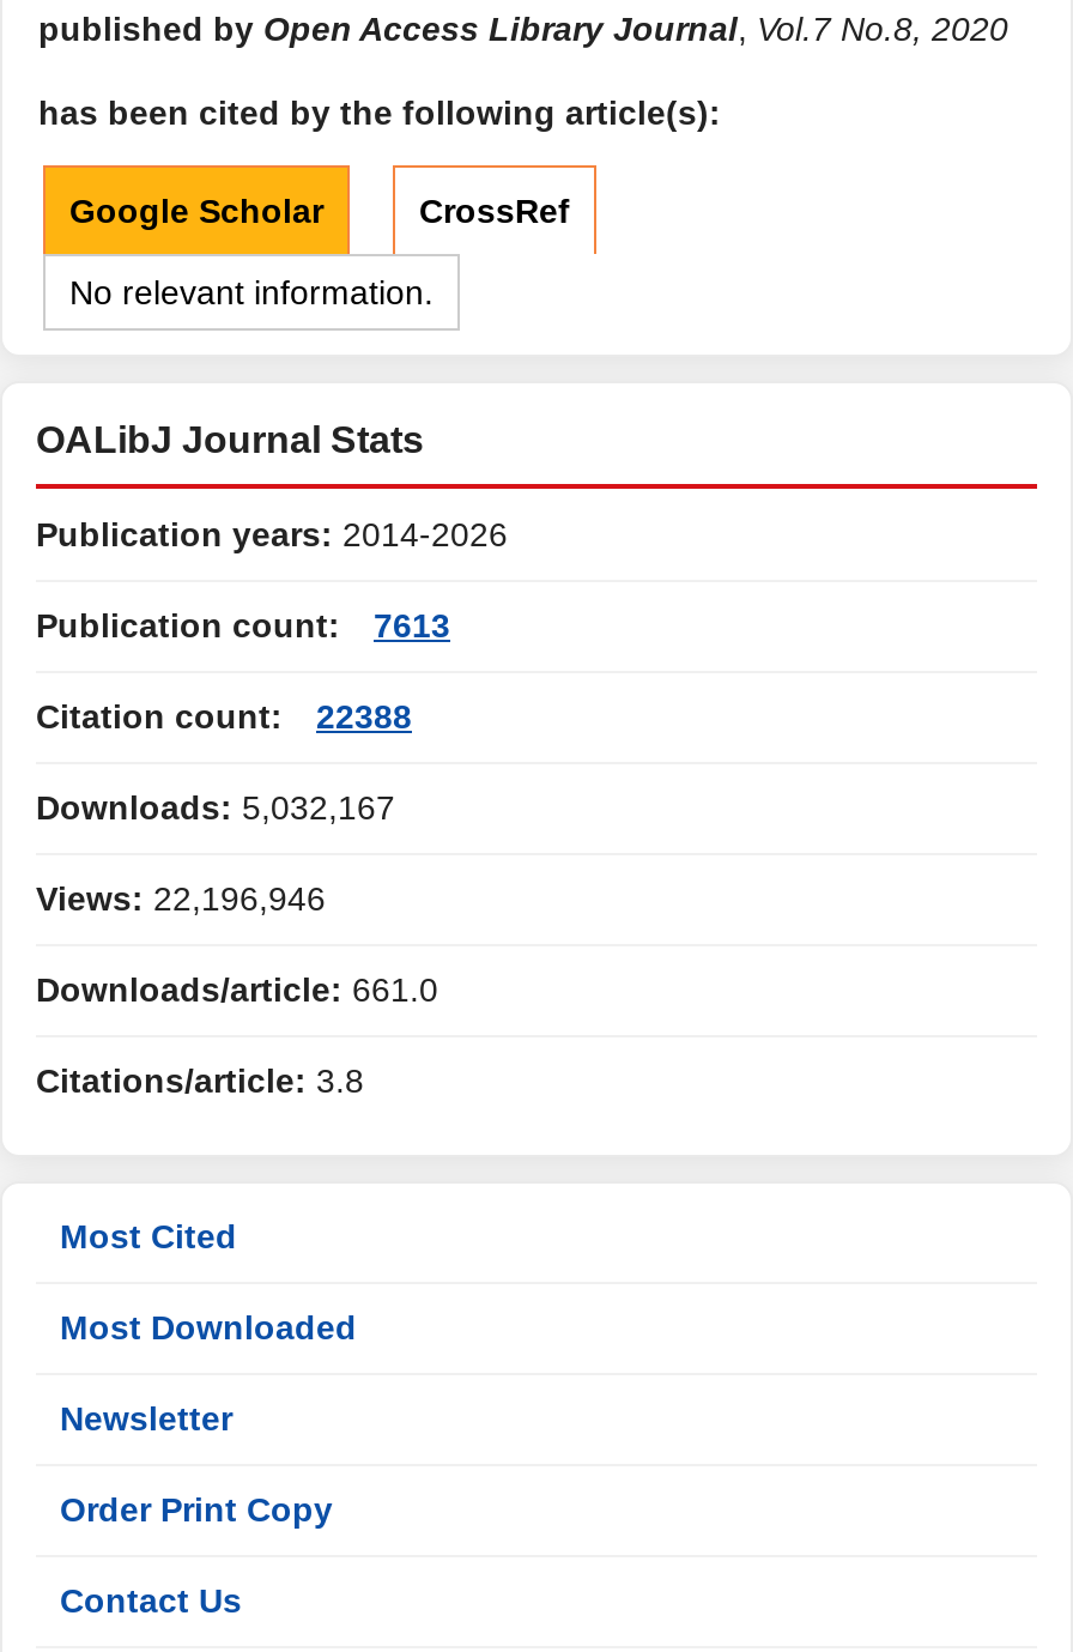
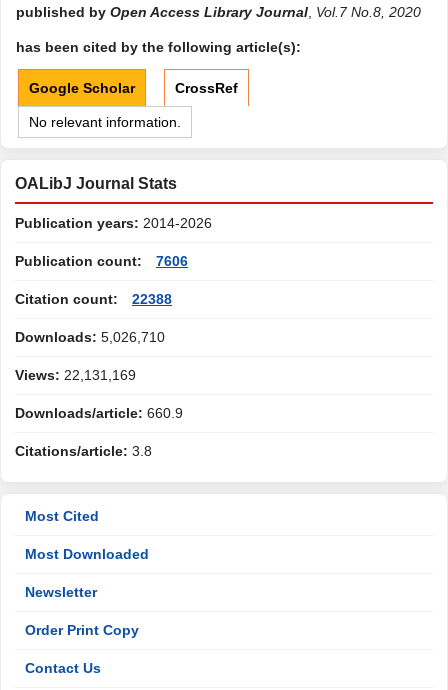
- Publication count: 7613
+ Publication count: 7606

- Downloads: 5,032,167
+ Downloads: 5,026,710

- Views: 22,196,946
+ Views: 22,131,169

- Downloads/article: 661.0
+ Downloads/article: 660.9
